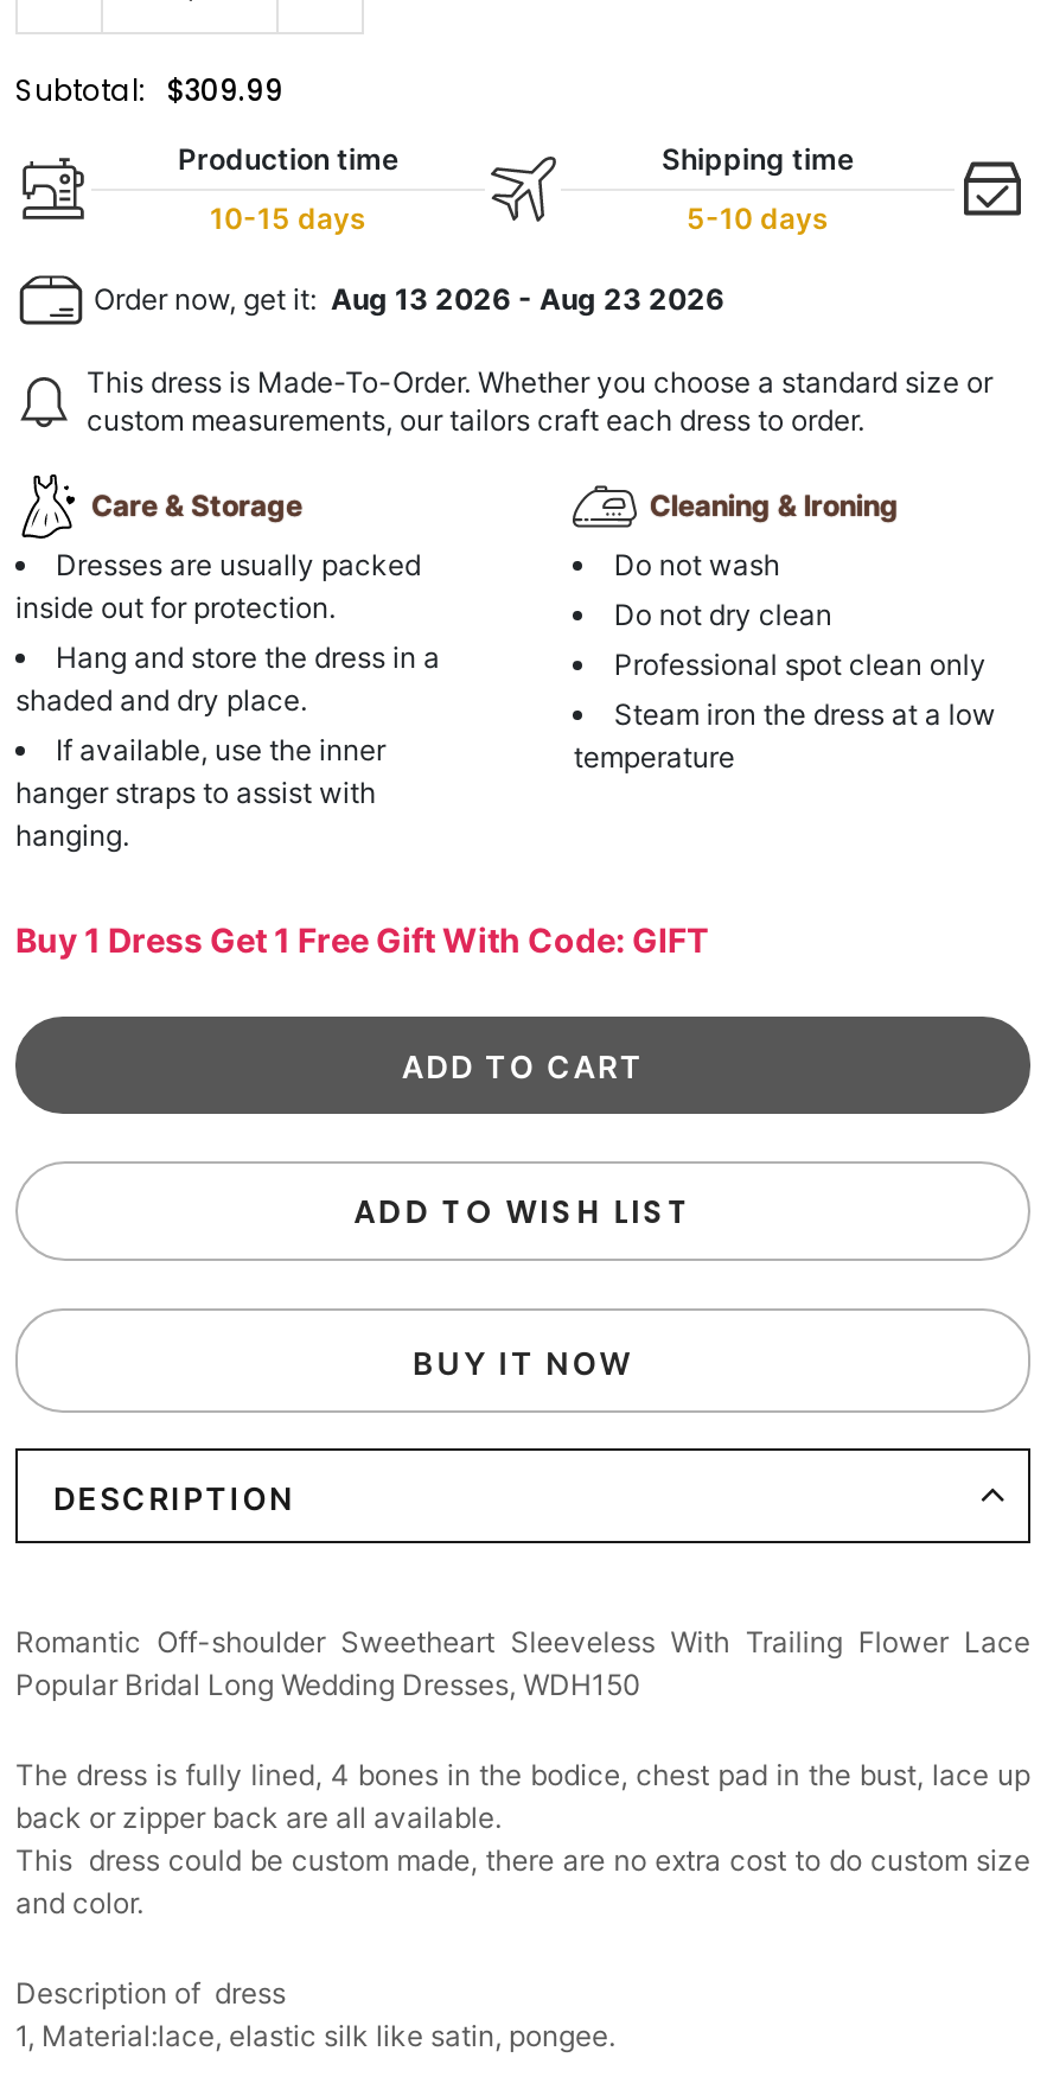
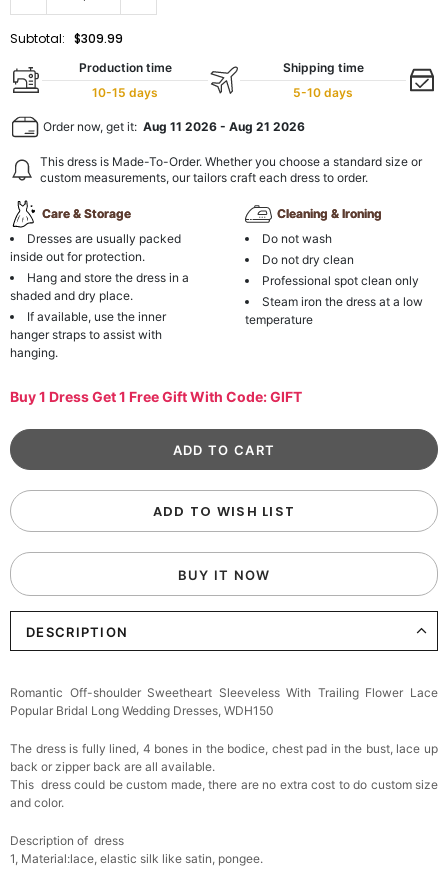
- Order now, get it: Aug 13 2026 - Aug 23 2026
+ Order now, get it: Aug 11 2026 - Aug 21 2026
